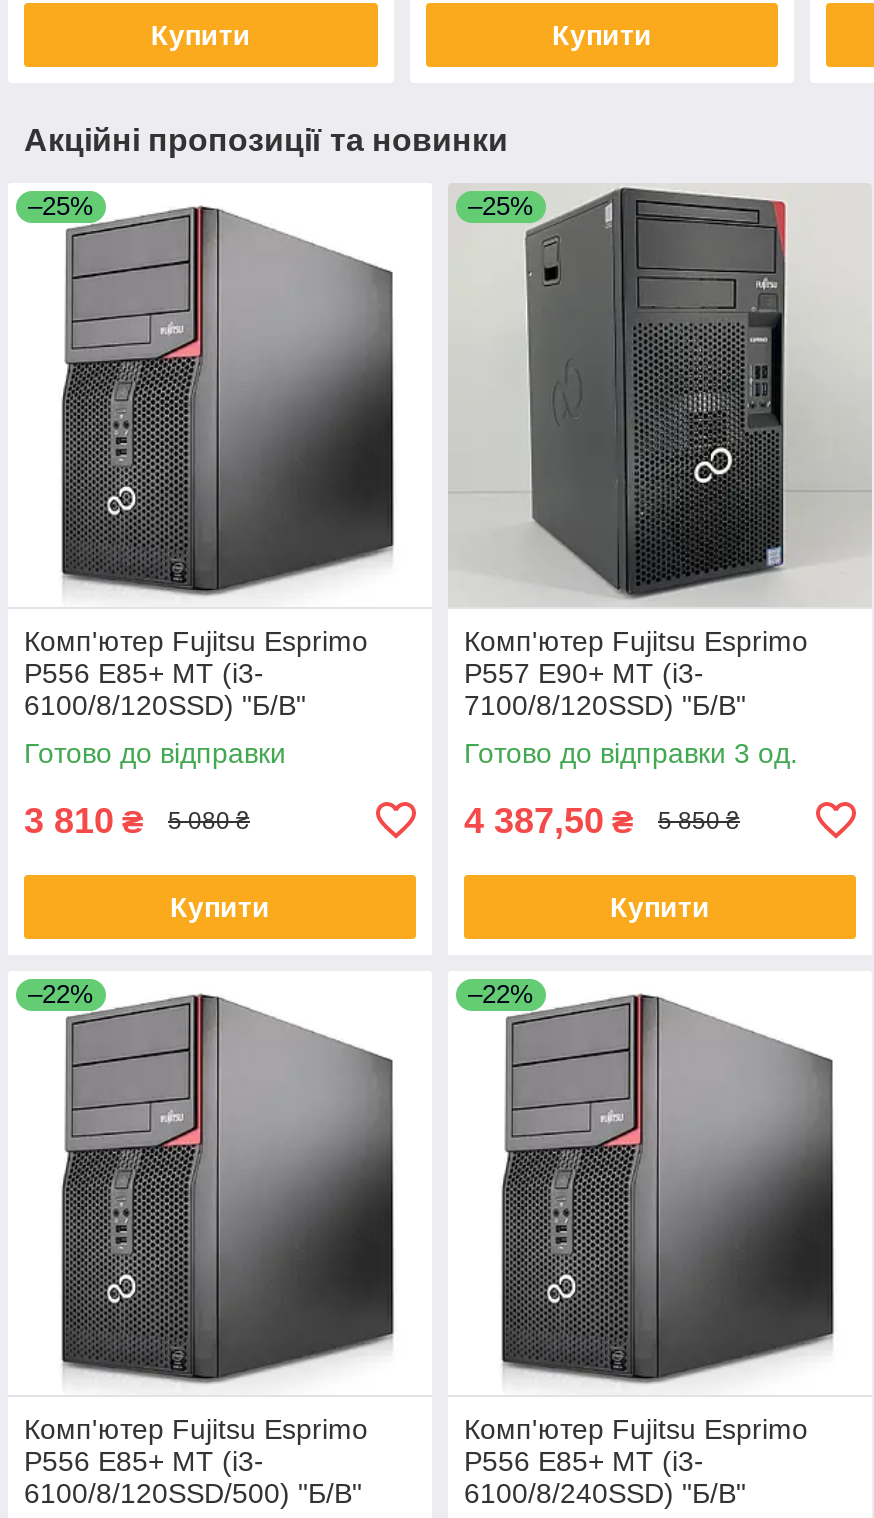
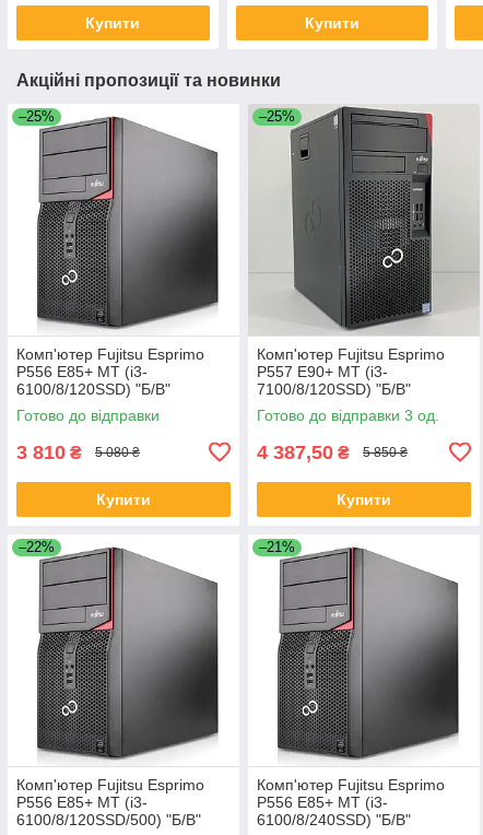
- –22%
+ –21%
